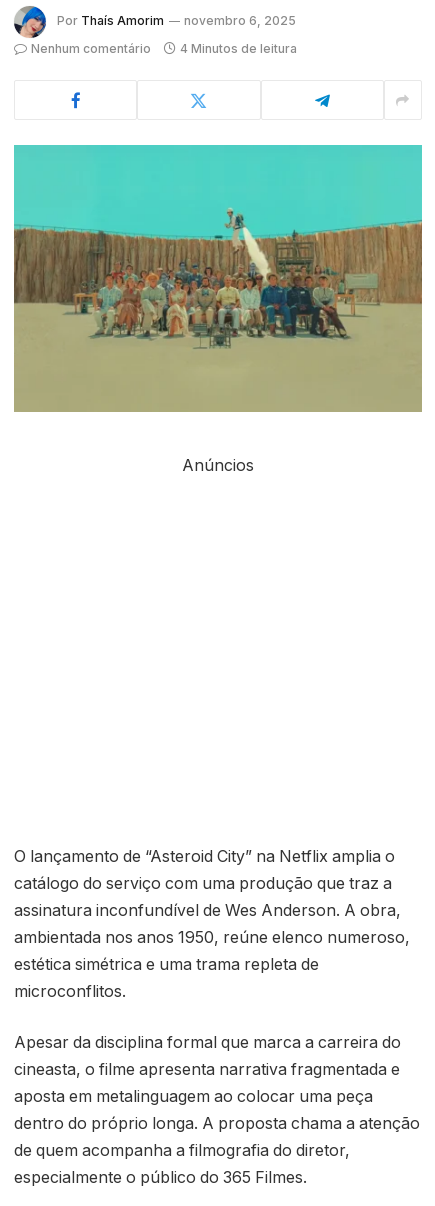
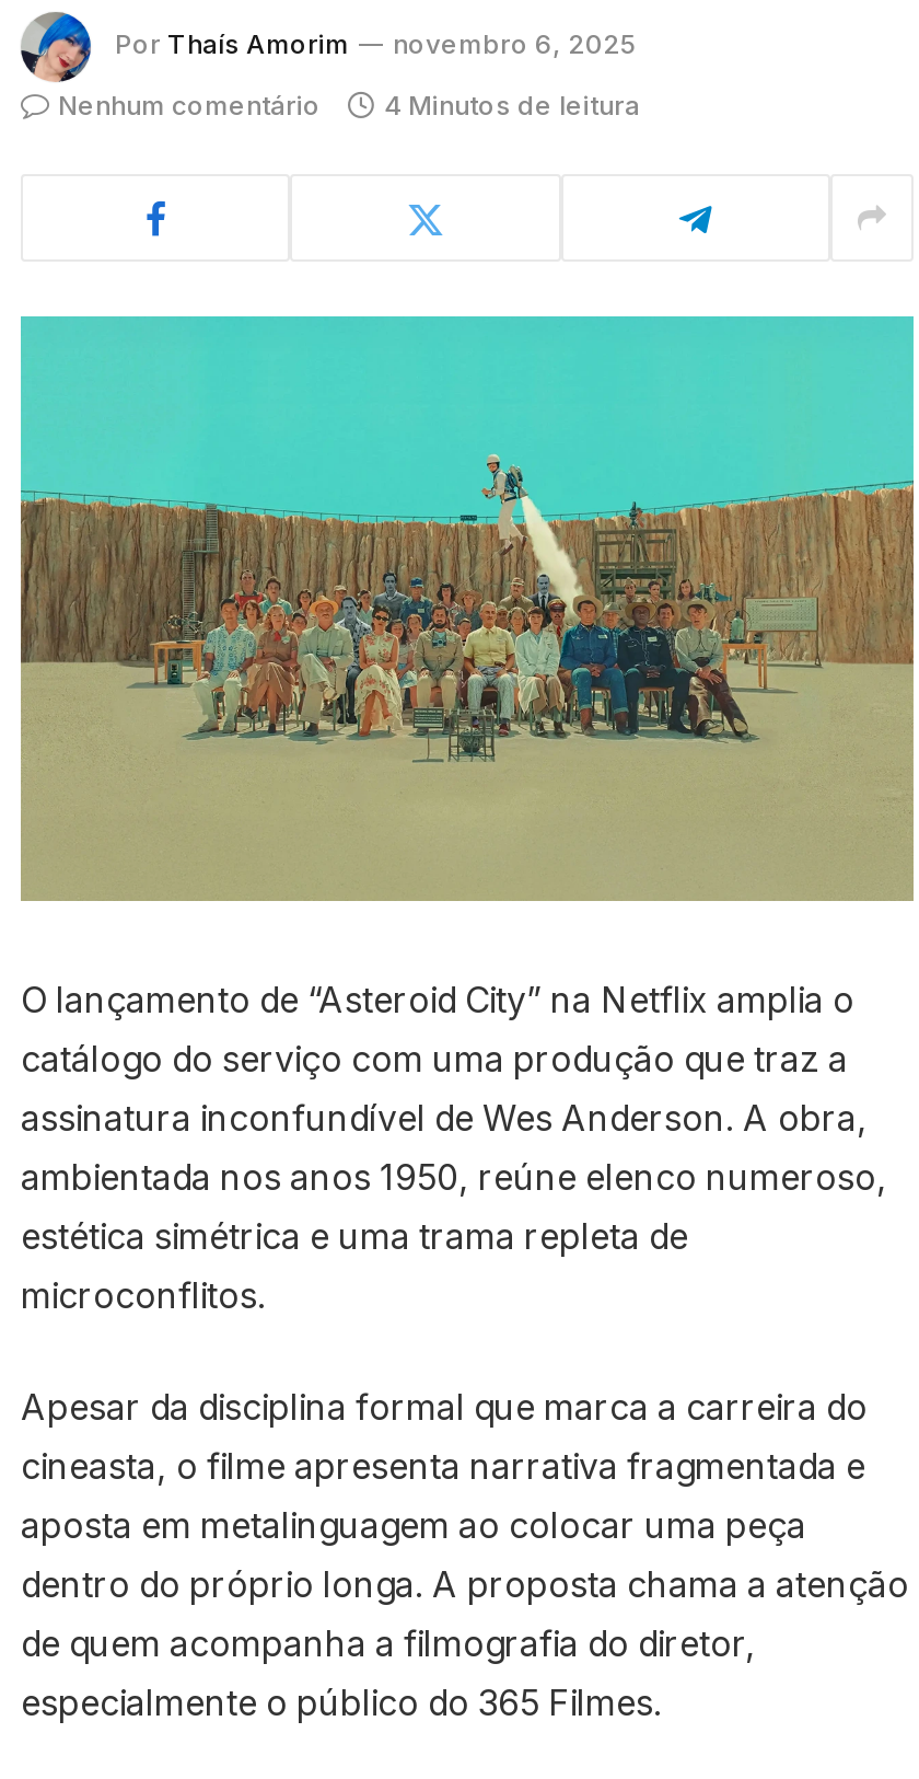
- Anúncios
